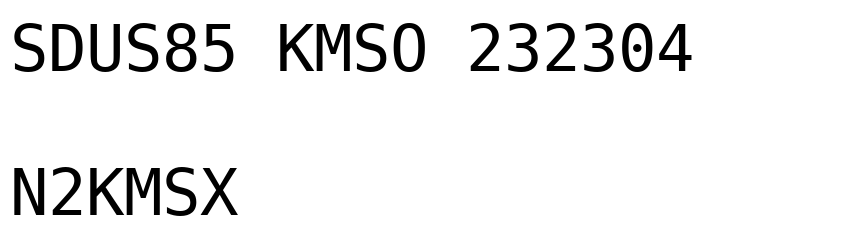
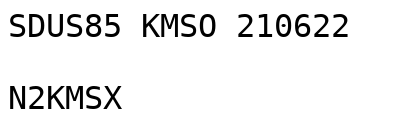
- SDUS85 KMSO 232304
+ SDUS85 KMSO 210622
